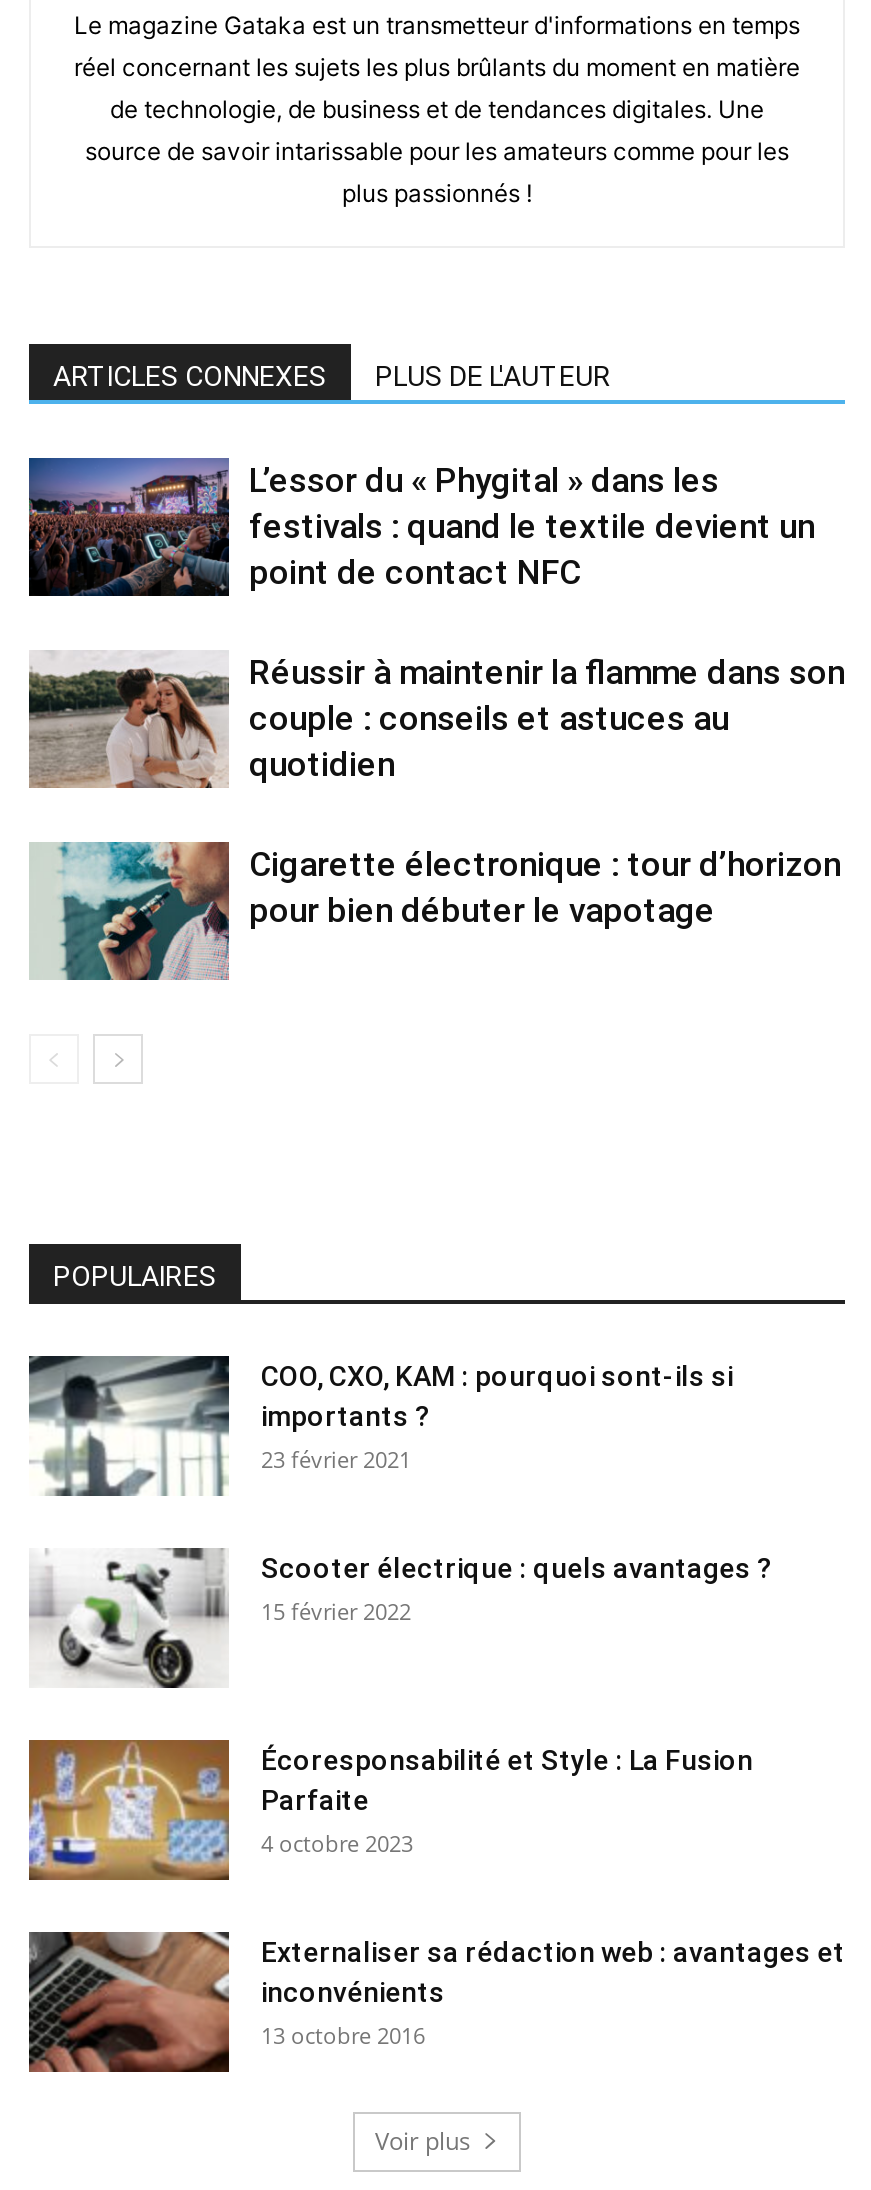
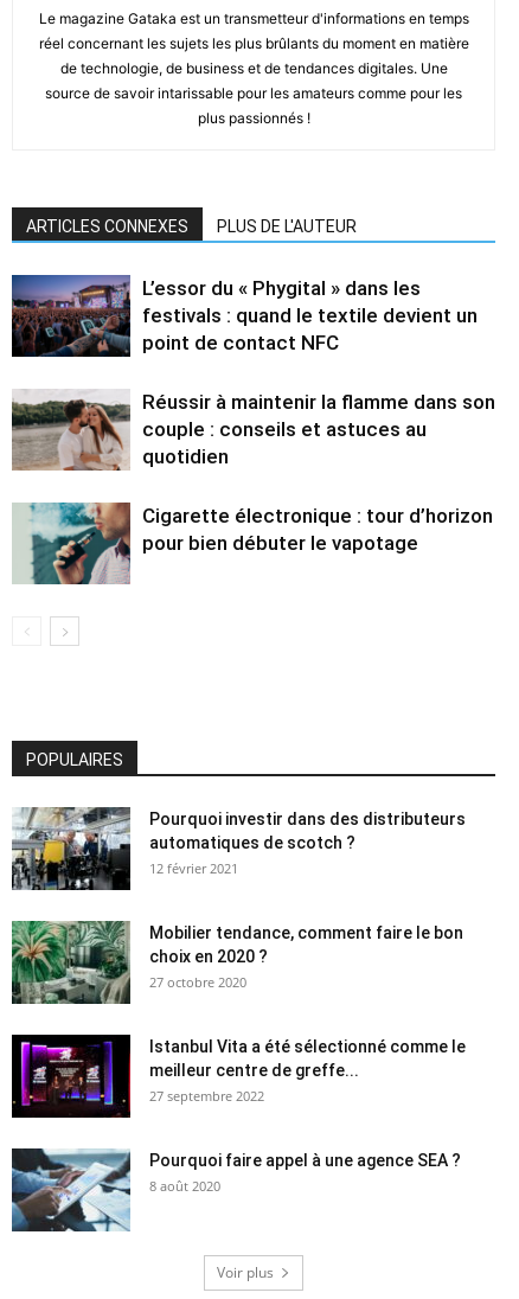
- [image]
- COO, CXO, KAM : pourquoi sont-ils si
- importants ?
- 23 février 2021
+ [image]
+ Pourquoi investir dans des distributeurs
+ automatiques de scotch ?
+ 12 février 2021

- [image]
- Scooter électrique : quels avantages ?
- 15 février 2022
+ [image]
+ Mobilier tendance, comment faire le bon
+ choix en 2020 ?
+ 27 octobre 2020

- [image]
- Écoresponsabilité et Style : La Fusion
- Parfaite
- 4 octobre 2023
+ [image]
+ Istanbul Vita a été sélectionné comme le
+ meilleur centre de greffe...
+ 27 septembre 2022

- [image]
- Externaliser sa rédaction web : avantages et
- inconvénients
- 13 octobre 2016
+ [image]
+ Pourquoi faire appel à une agence SEA ?
+ 8 août 2020
